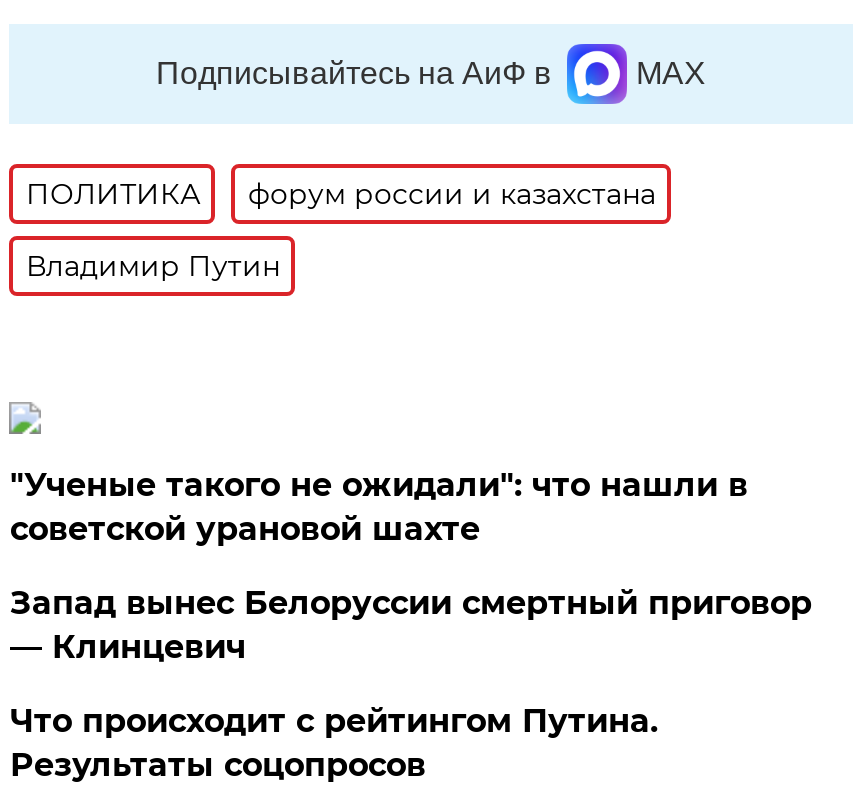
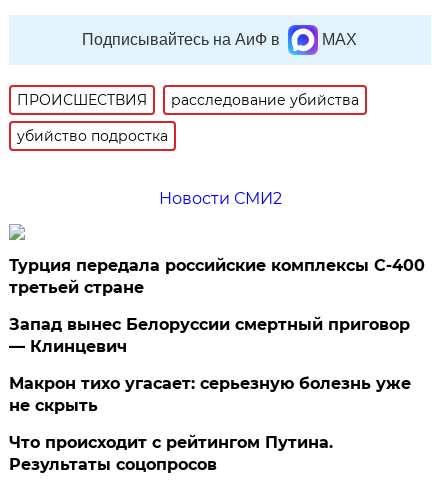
- ПОЛИТИКА
- форум россии и казахстана
- Владимир Путин
+ ПРОИСШЕСТВИЯ
+ расследование убийства
+ убийство подростка
+ Новости СМИ2

- "Ученые такого не ожидали": что нашли в
- советской урановой шахте
+ Турция передала российские комплексы С-400
+ третьей стране

+ Макрон тихо угасает: серьезную болезнь уже
+ не скрыть
